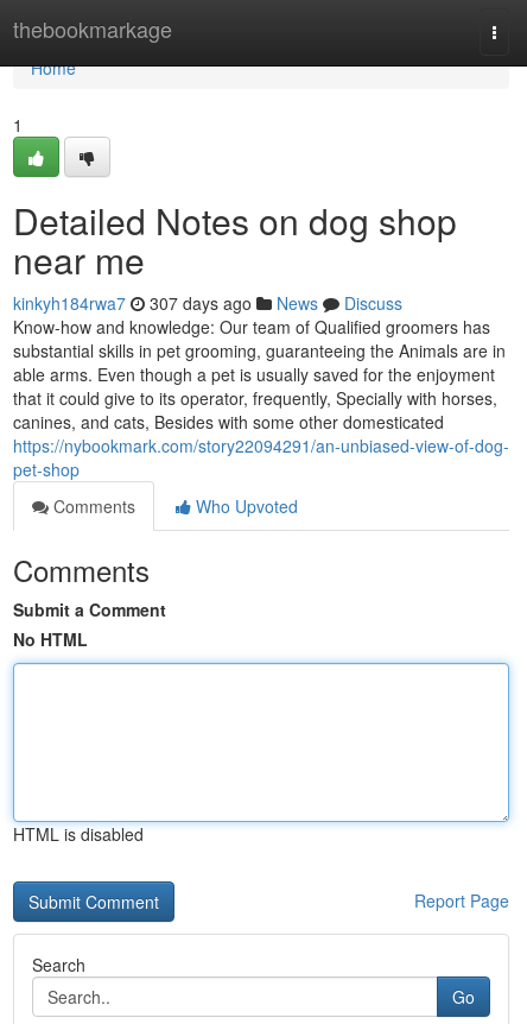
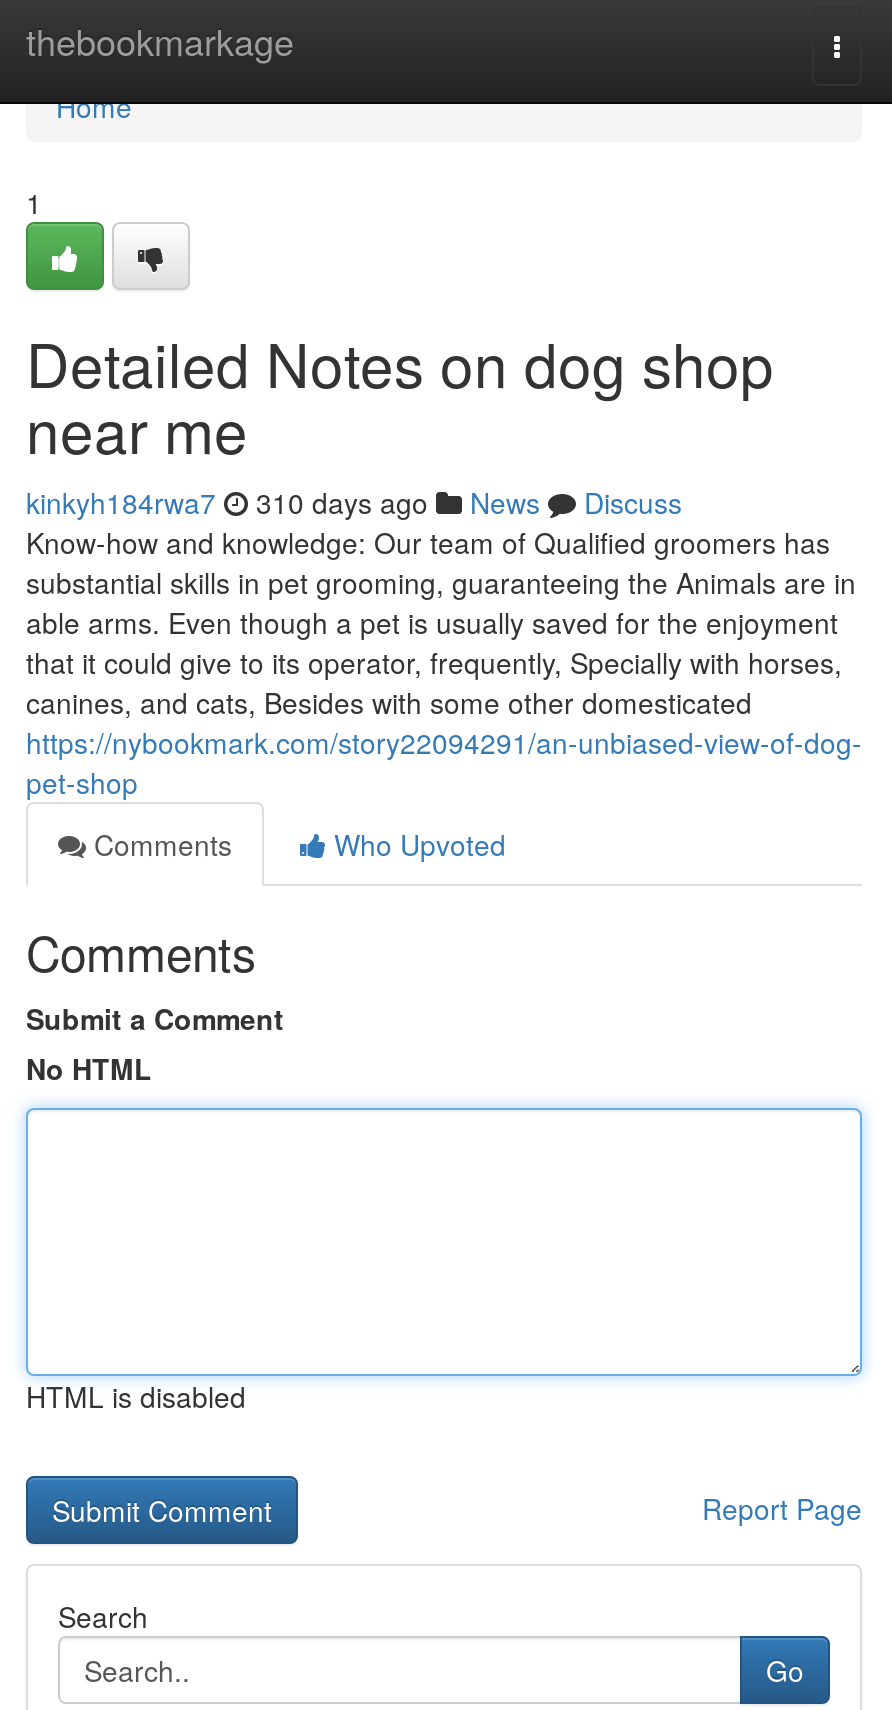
- kinkyh184rwa7 307 days ago News Discuss
+ kinkyh184rwa7 310 days ago News Discuss
